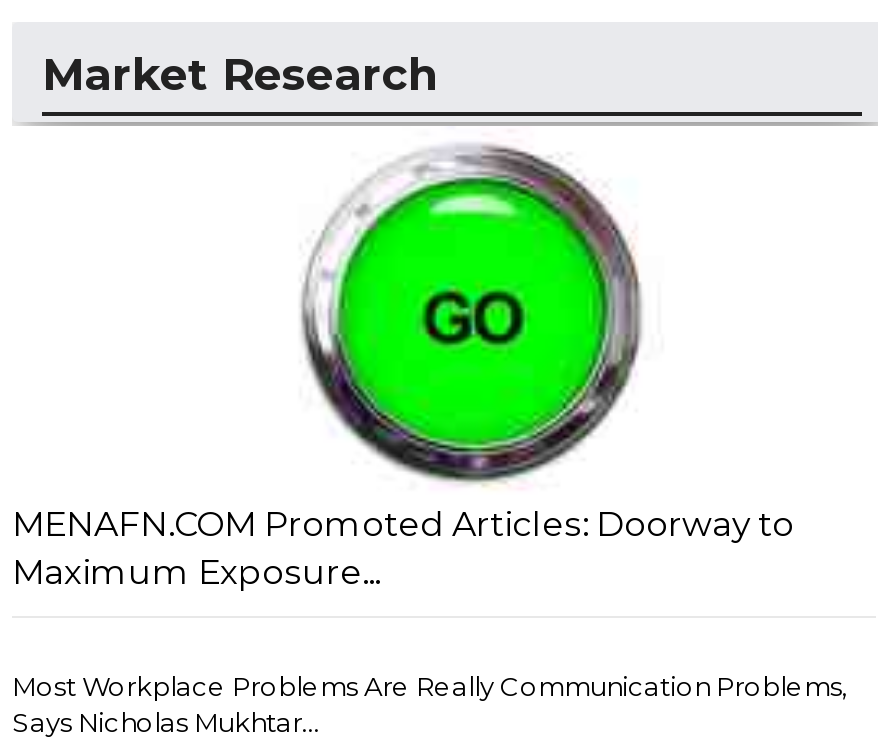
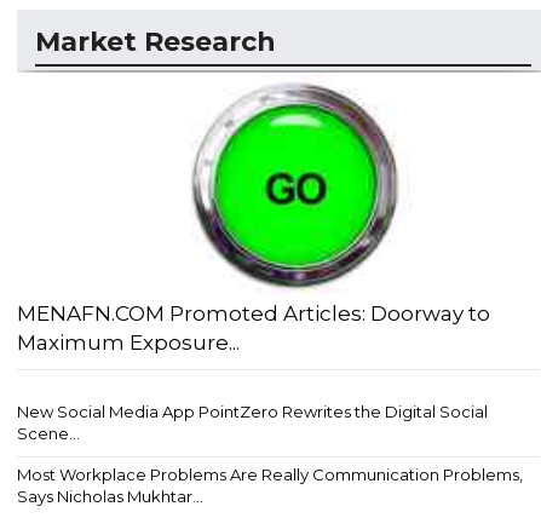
+ New Social Media App PointZero Rewrites the Digital Social
+ Scene...
